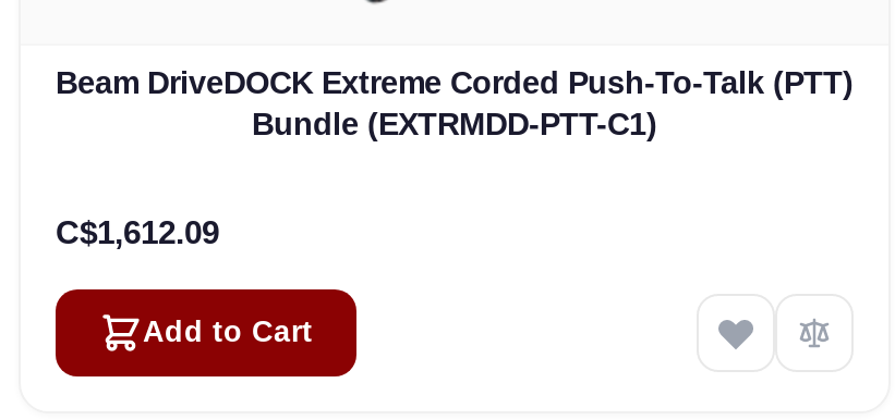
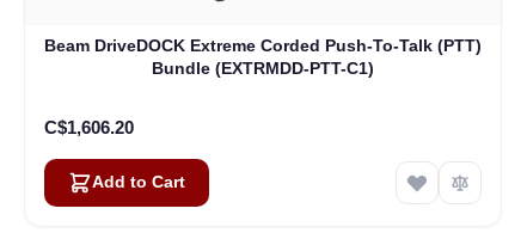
- C$1,612.09
+ C$1,606.20
